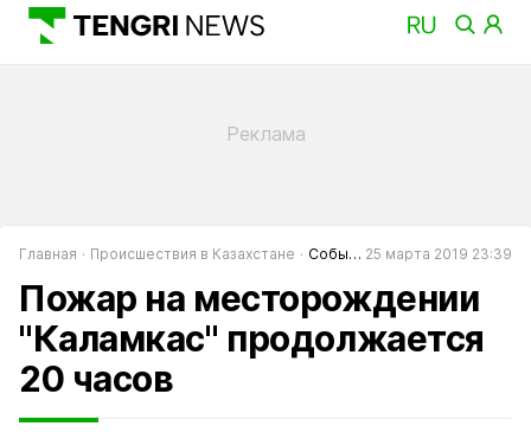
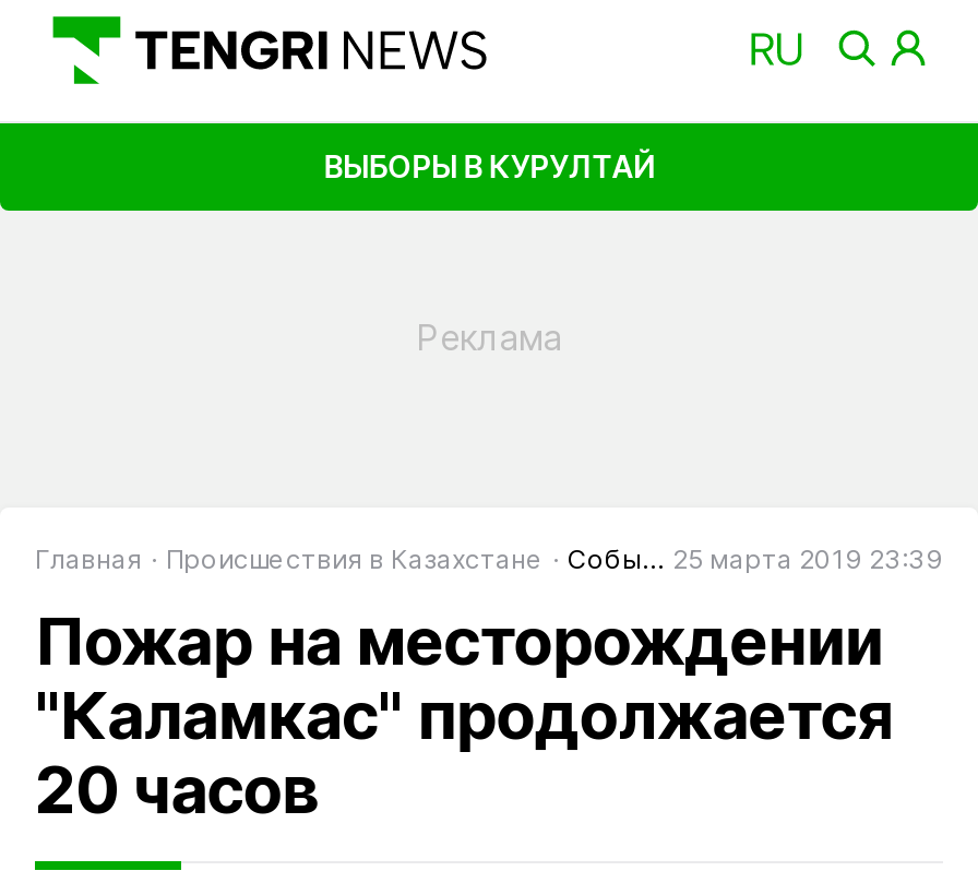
+ ВЫБОРЫ В КУРУЛТАЙ
